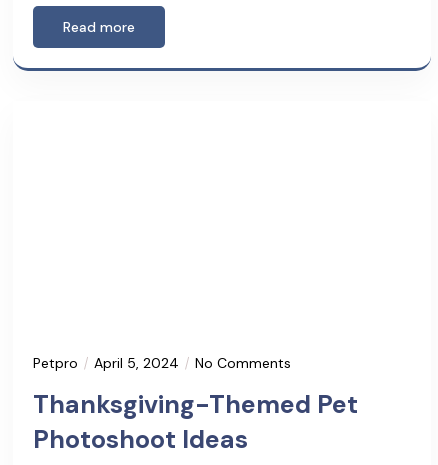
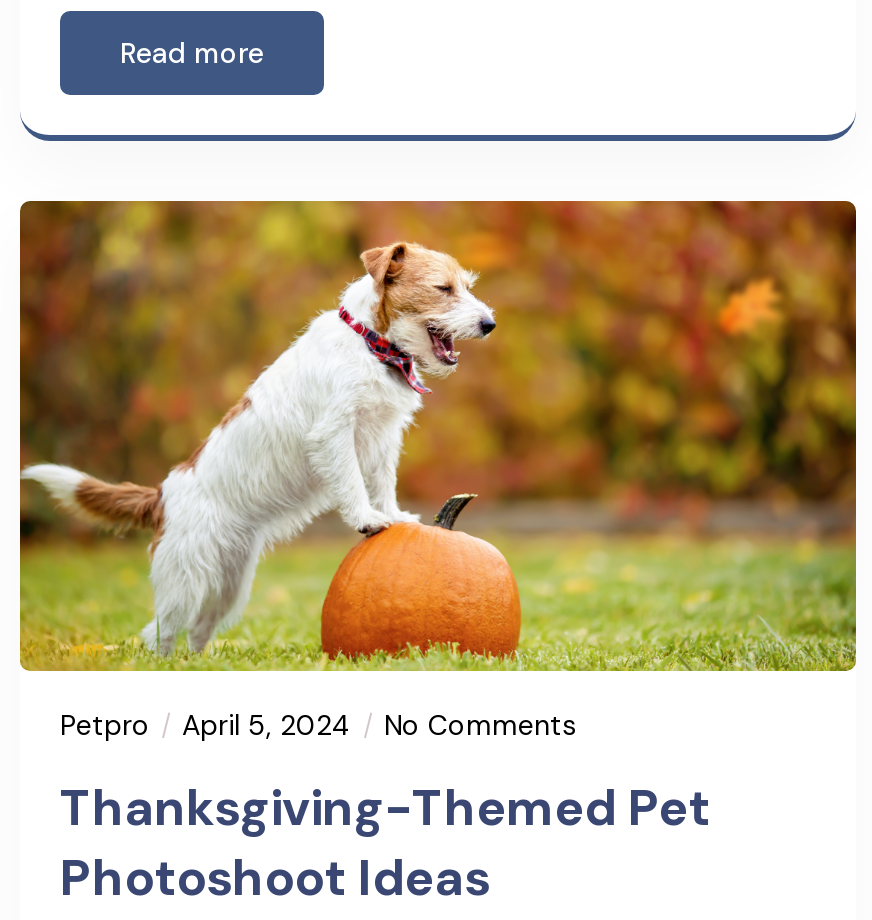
+ [image]
